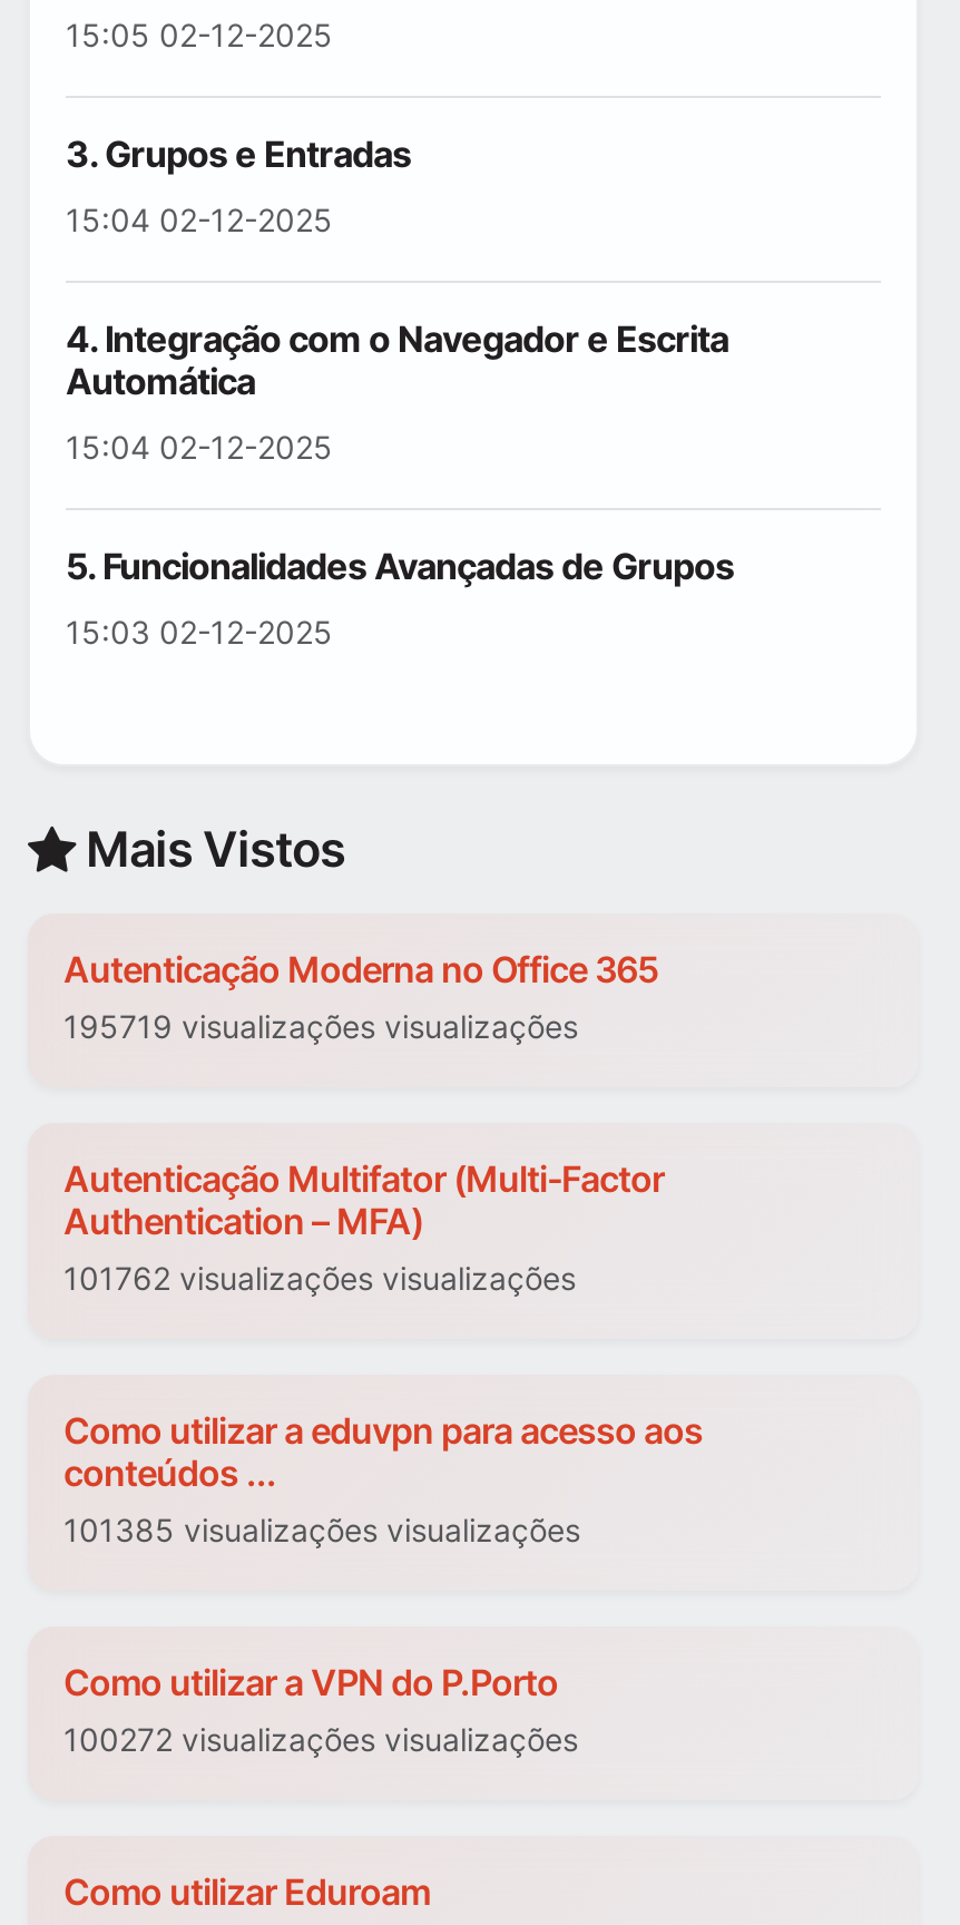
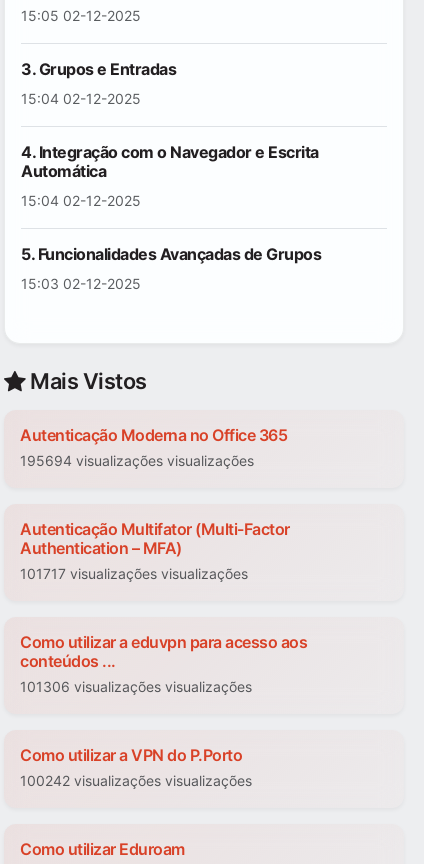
- 195719 visualizações visualizações
+ 195694 visualizações visualizações

- 101762 visualizações visualizações
+ 101717 visualizações visualizações

- 101385 visualizações visualizações
+ 101306 visualizações visualizações

- 100272 visualizações visualizações
+ 100242 visualizações visualizações
